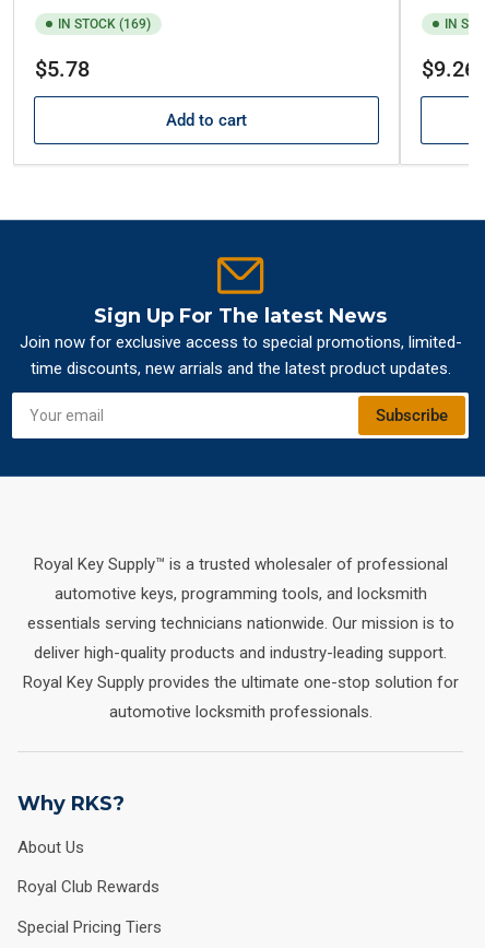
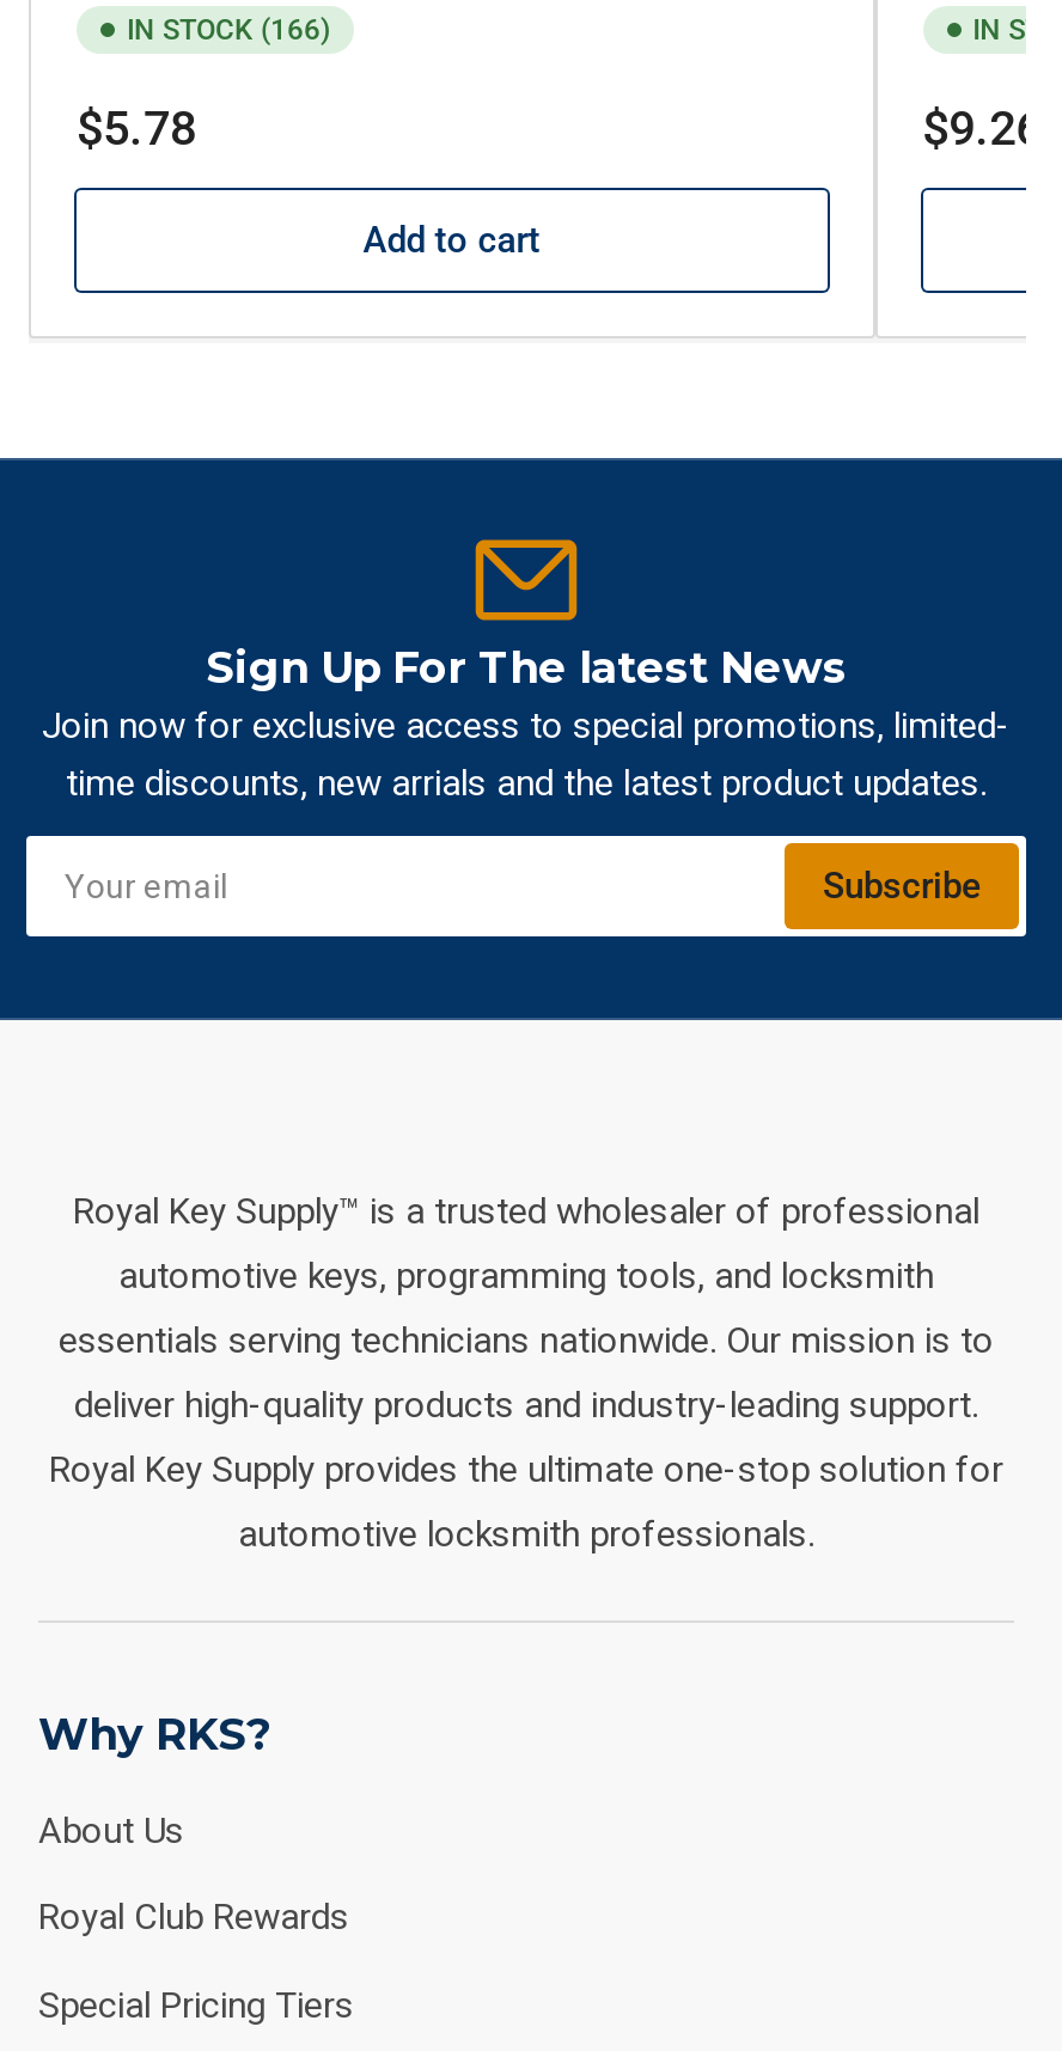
- IN STOCK (169)
+ IN STOCK (166)
